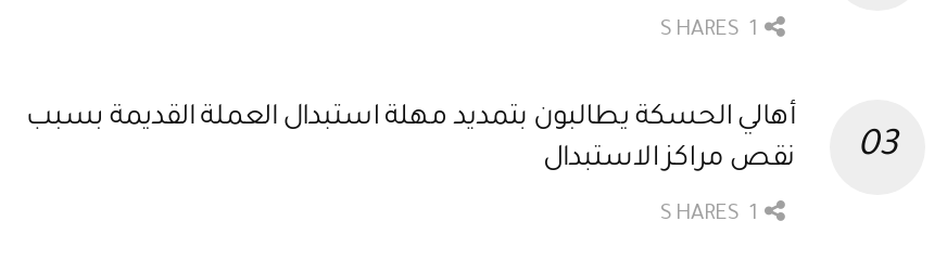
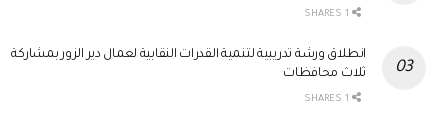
- أهالي الحسكة يطالبون بتمديد مهلة استبدال العملة القديمة بسبب
- نقص مراكز الاستبدال
+ انطلاق ورشة تدريبية لتنمية القدرات النقابية لعمال دير الزور بمشاركة
+ ثلاث محافظات
